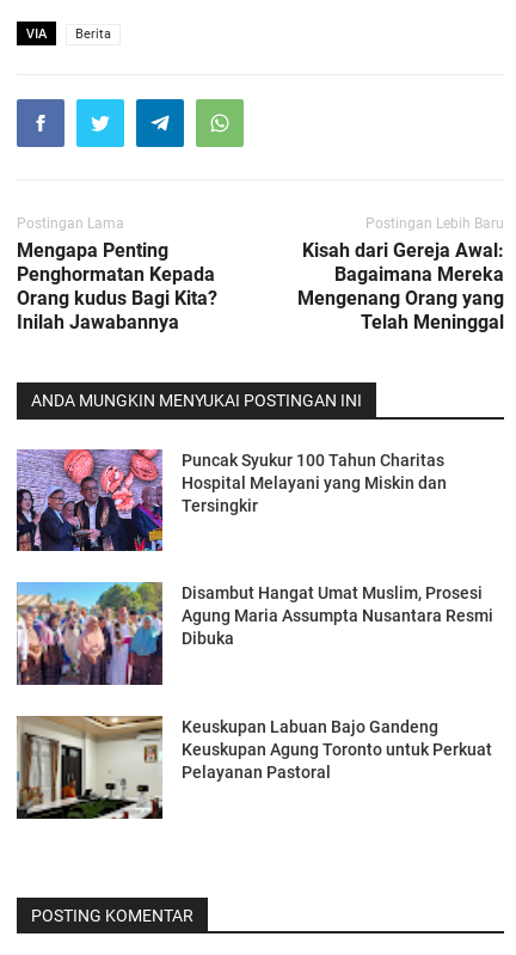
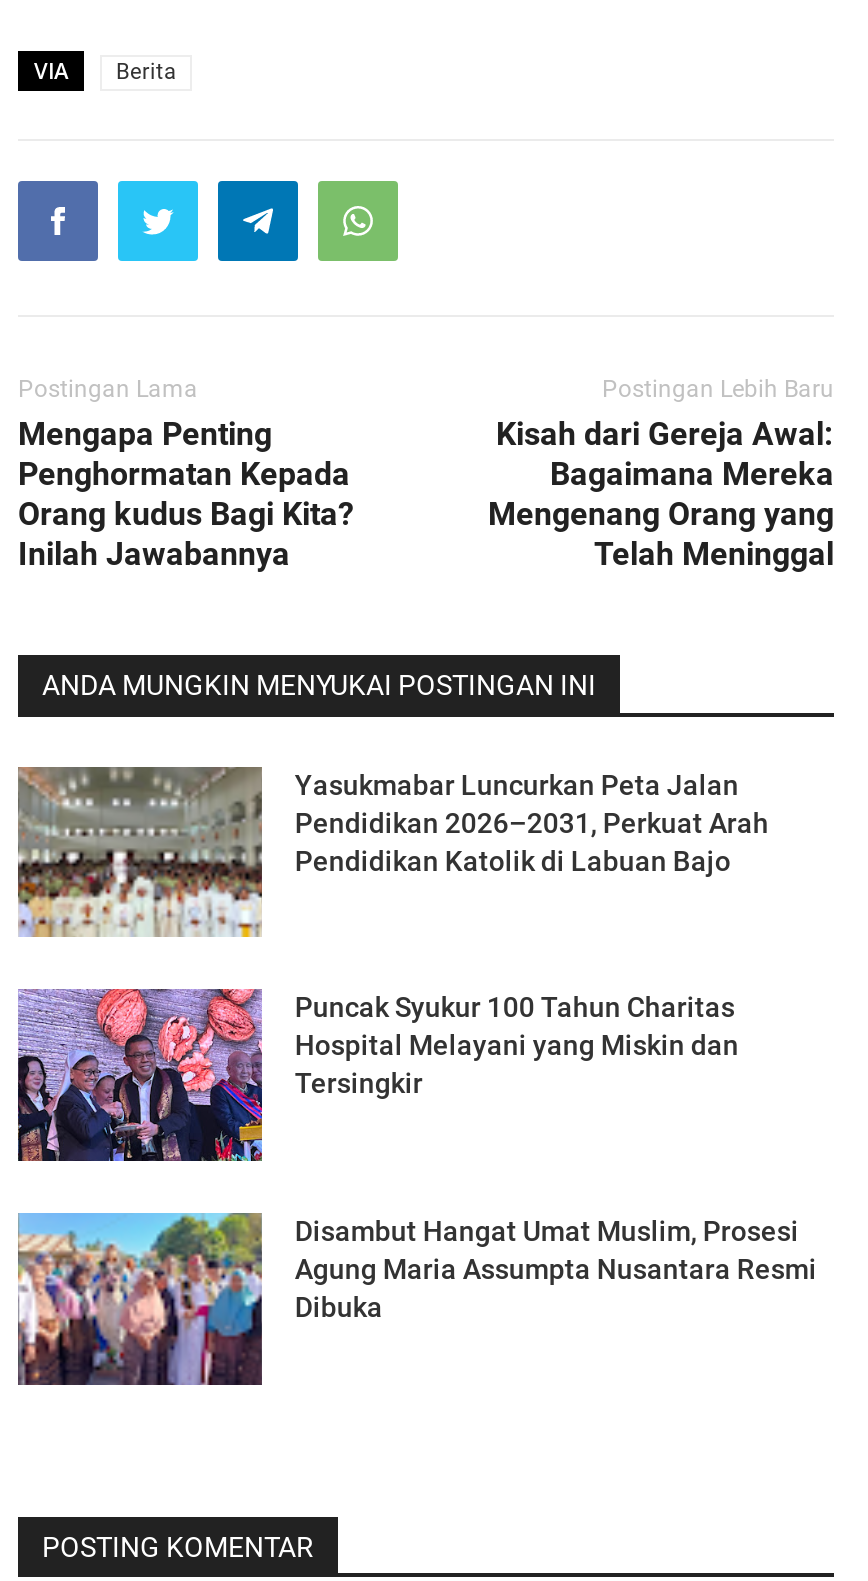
+ [image]
+ Yasukmabar Luncurkan Peta Jalan
+ Pendidikan 2026–2031, Perkuat Arah
+ Pendidikan Katolik di Labuan Bajo

moved down: [image] | Puncak Syukur 100 Tahun Charitas | Hospital Melayani yang Miskin dan | Tersingkir | Disambut Hangat Umat Muslim, Prosesi | Agung Maria Assumpta Nusantara Resmi | Dibuka

- [image]
- Keuskupan Labuan Bajo Gandeng
- Keuskupan Agung Toronto untuk Perkuat
- Pelayanan Pastoral
